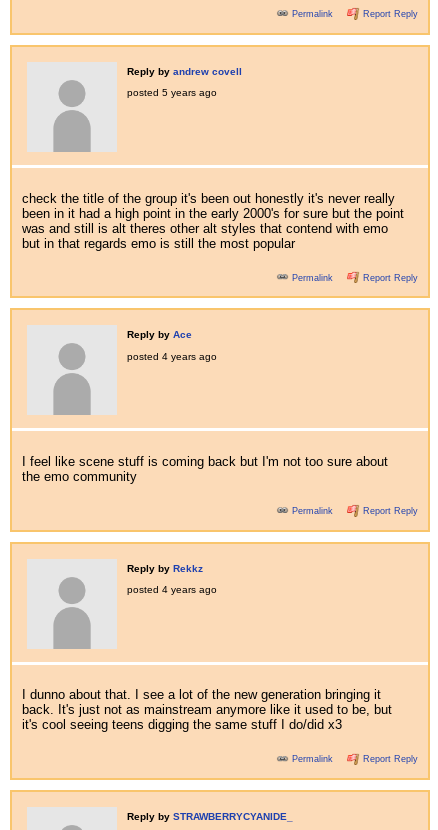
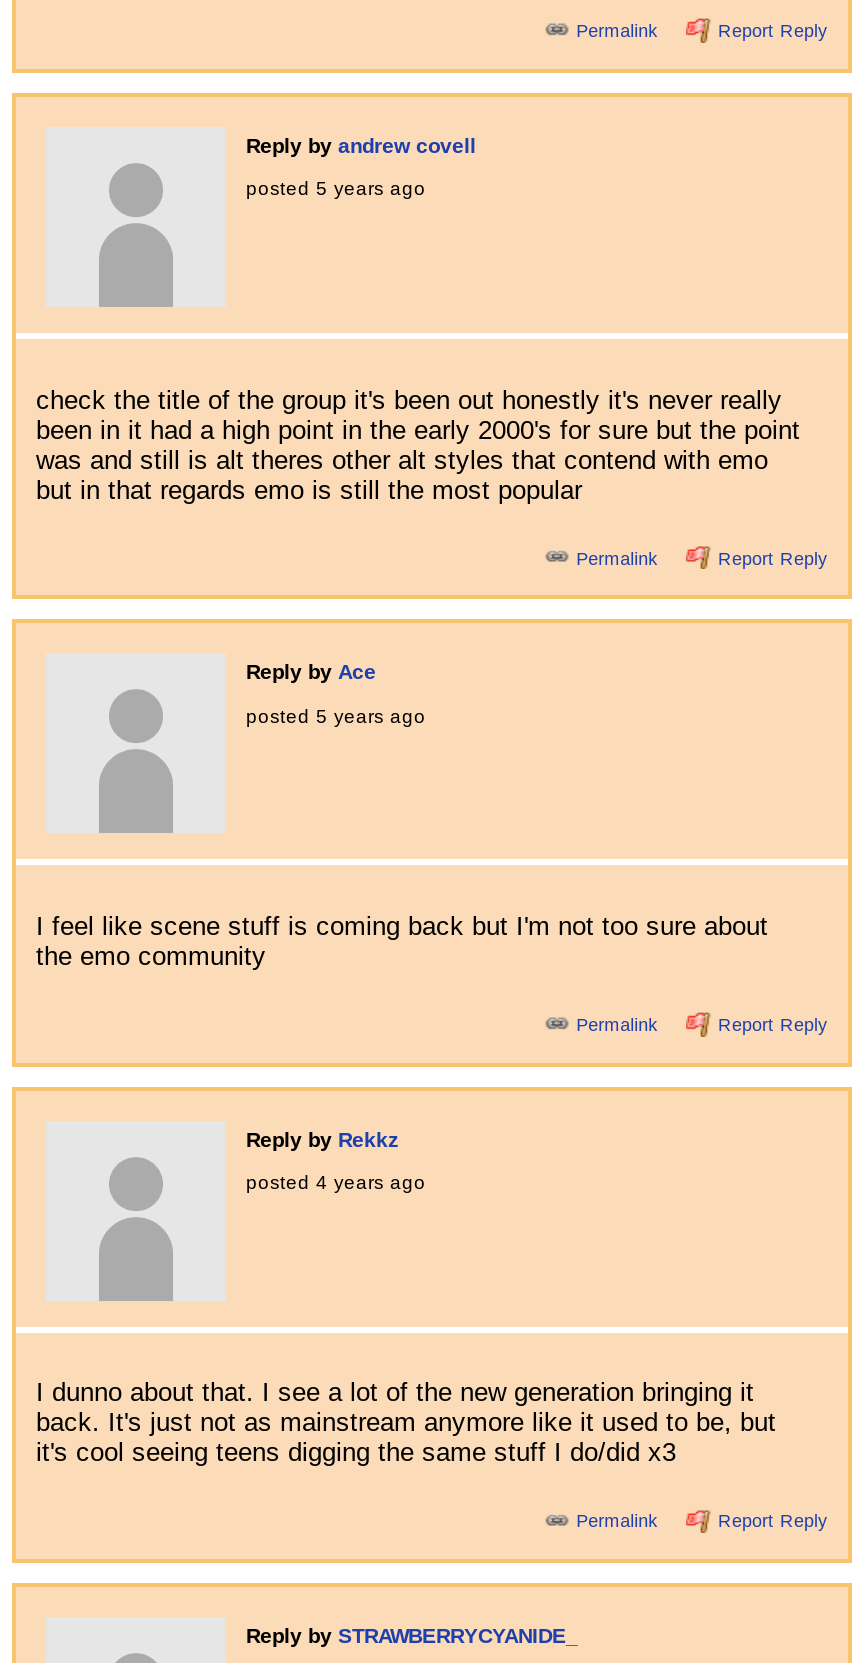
- posted 4 years ago
+ posted 5 years ago
